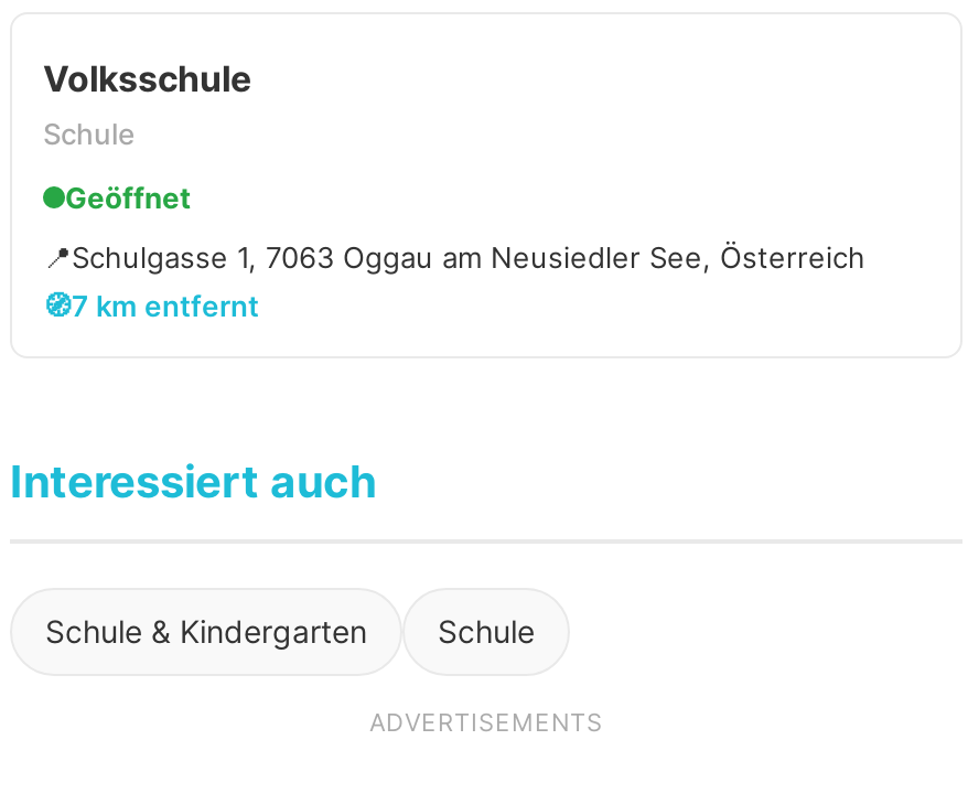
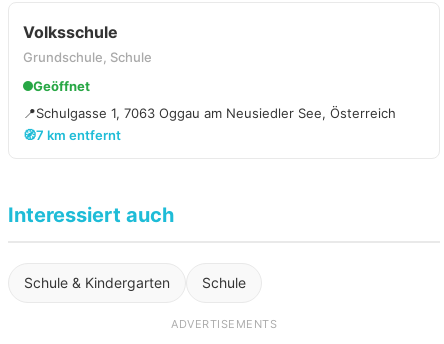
- Schule
+ Grundschule, Schule
